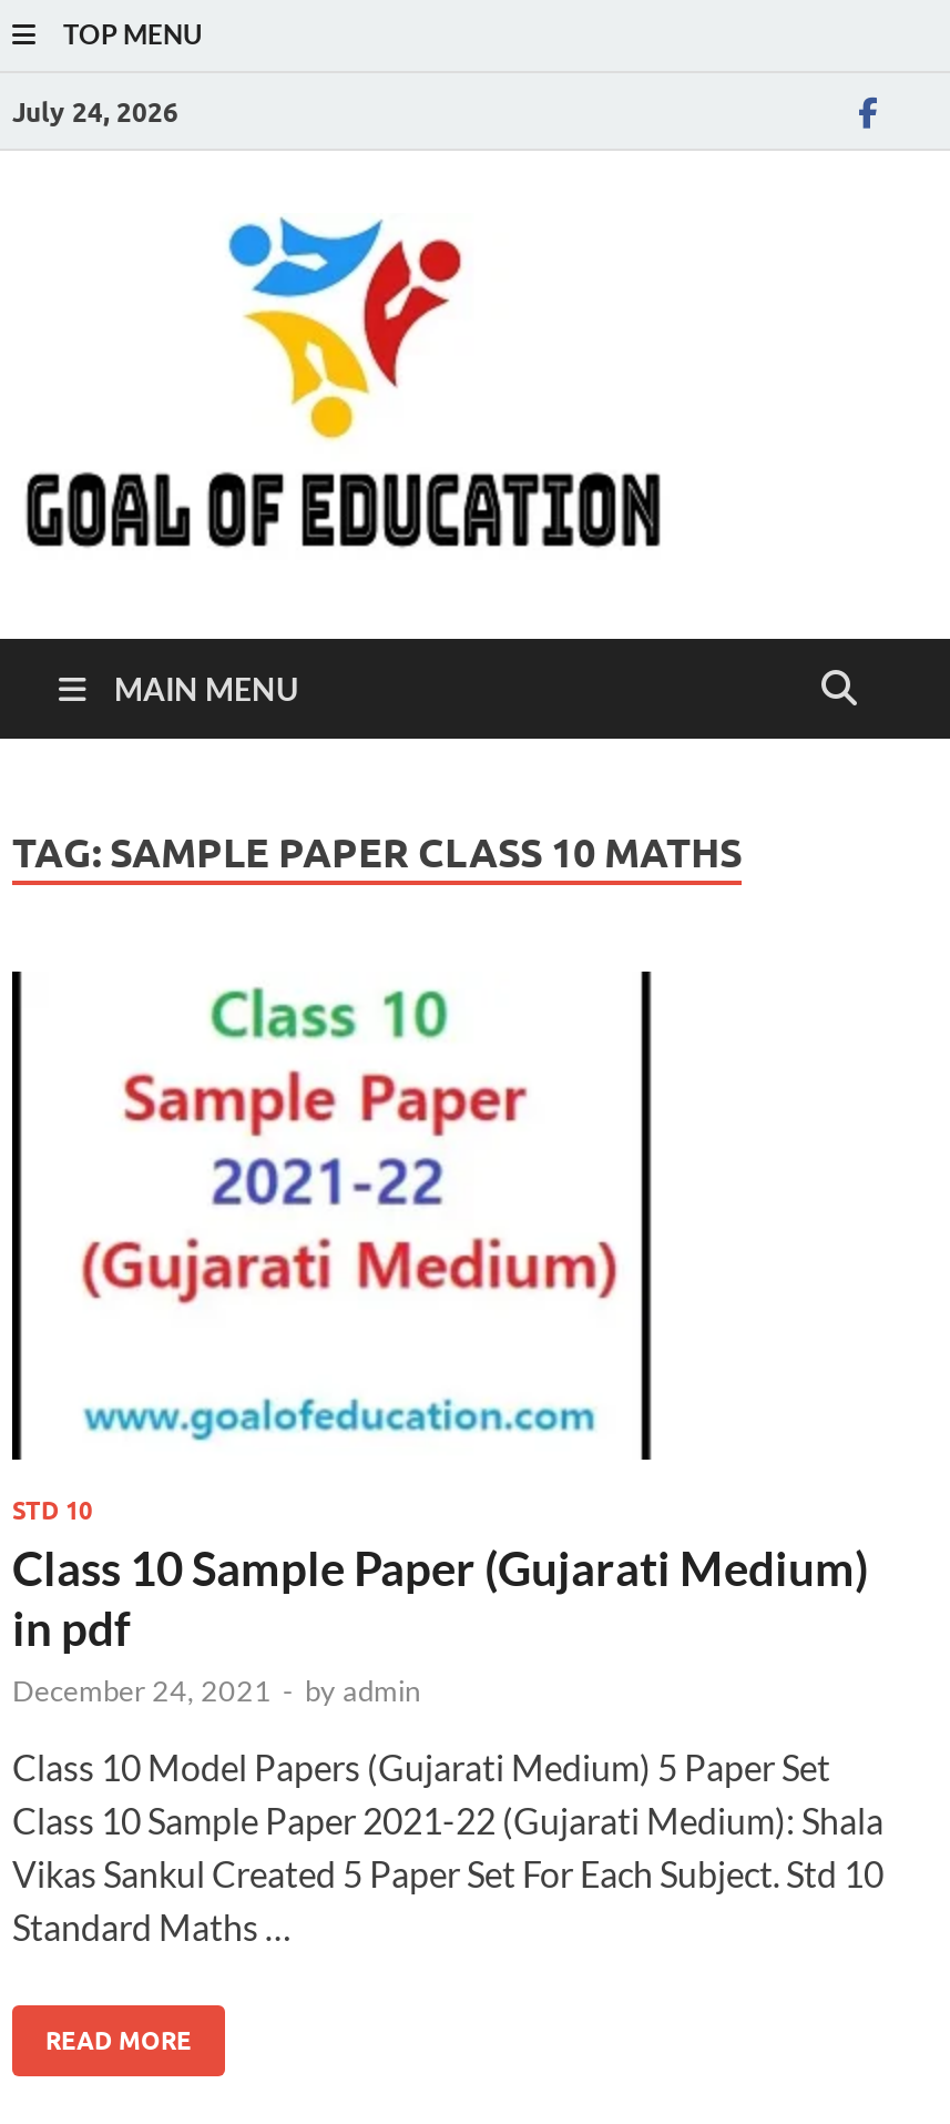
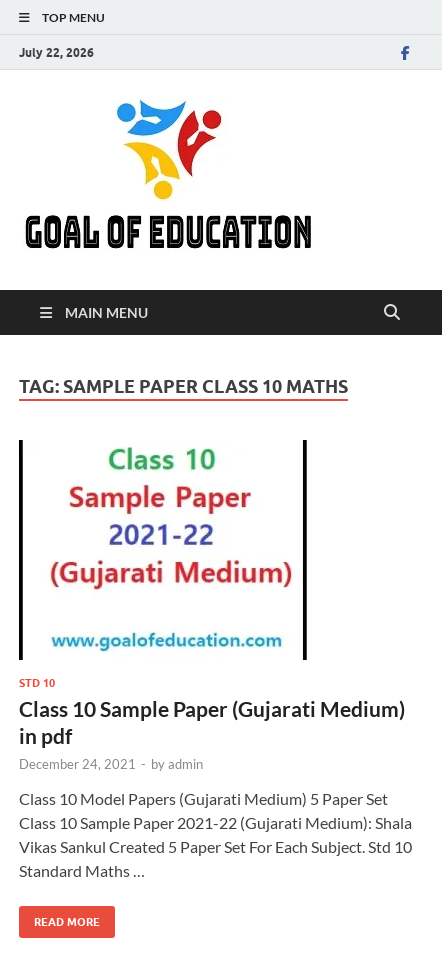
- July 24, 2026
+ July 22, 2026
